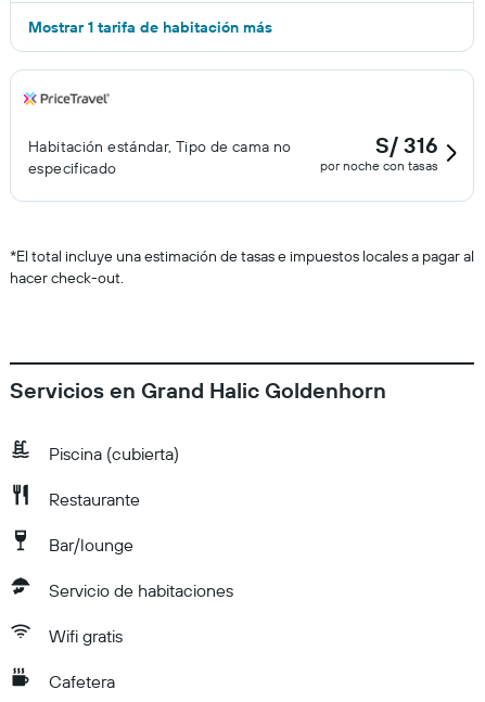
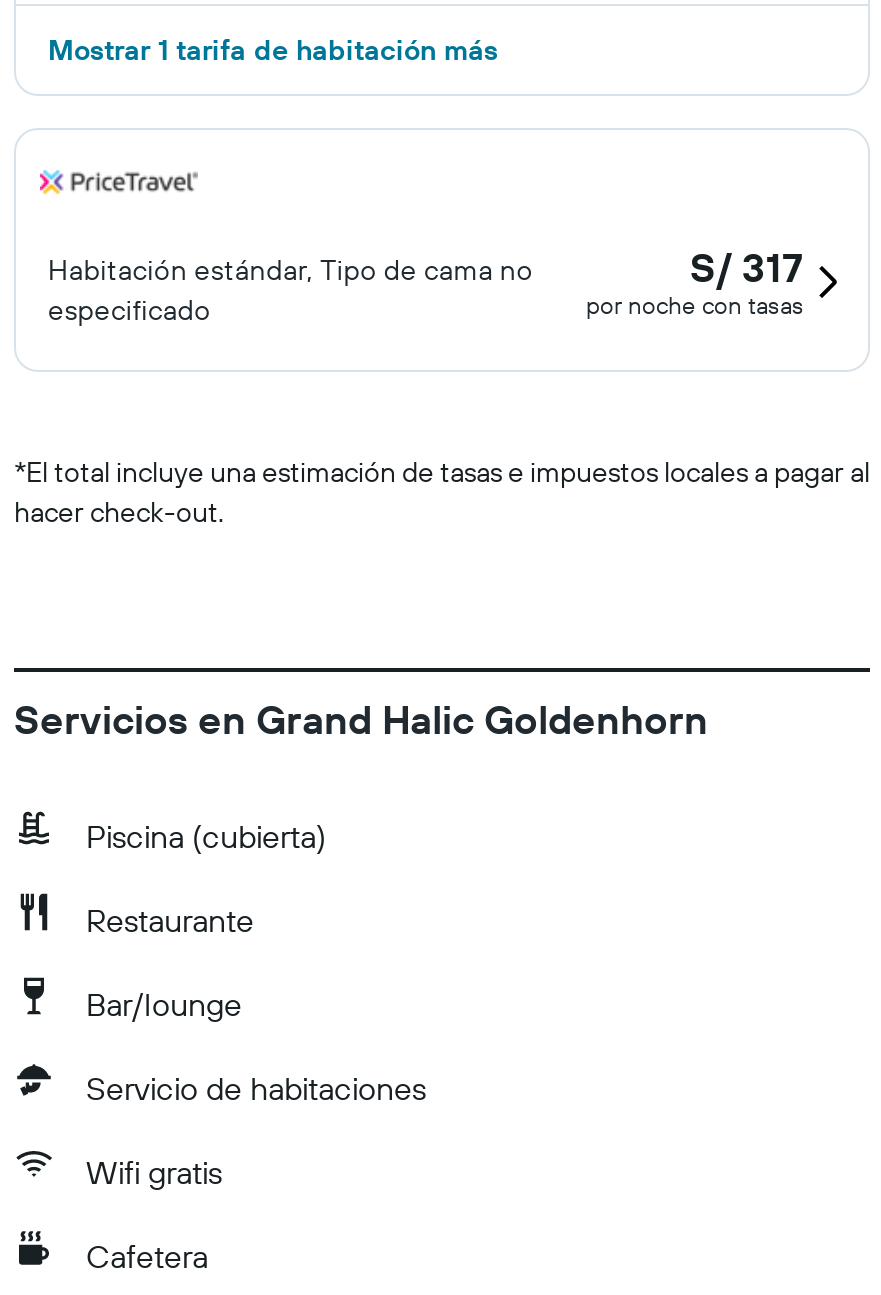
- S/ 316
+ S/ 317
